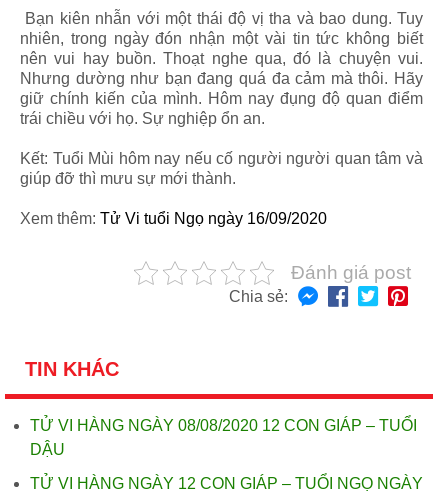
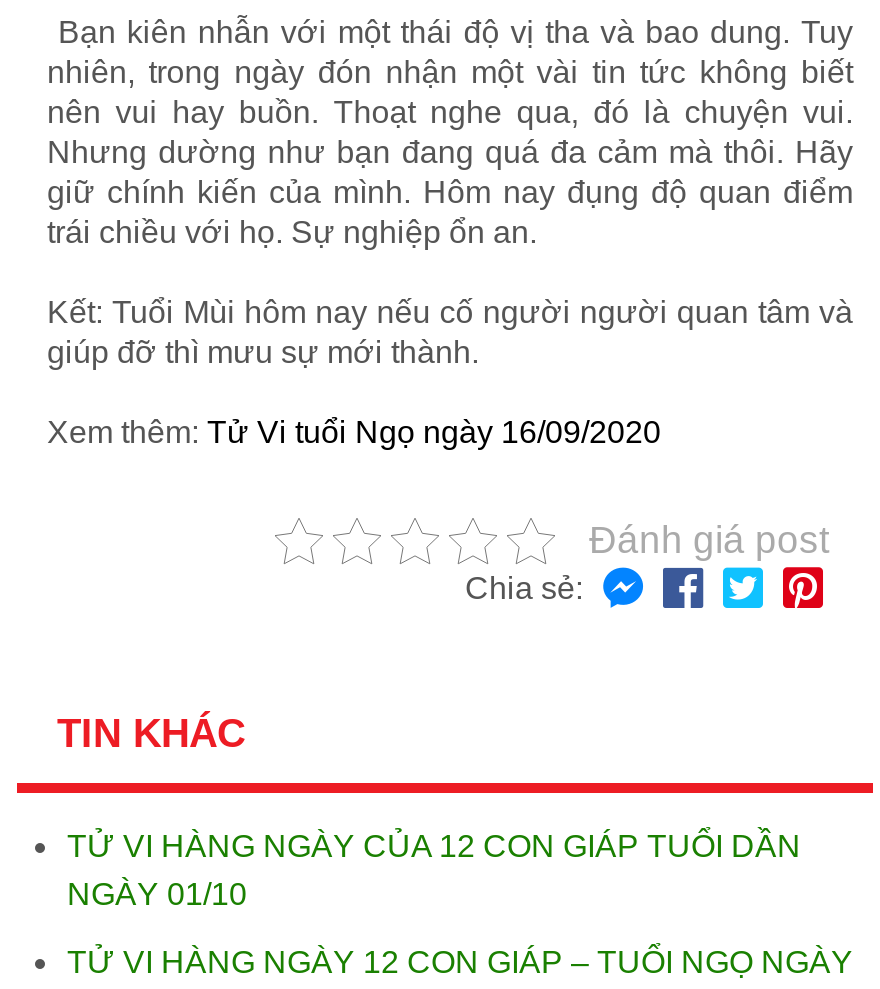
- TỬ VI HÀNG NGÀY 08/08/2020 12 CON GIÁP – TUỔI
- DẬU
+ TỬ VI HÀNG NGÀY CỦA 12 CON GIÁP TUỔI DẦN
+ NGÀY 01/10
